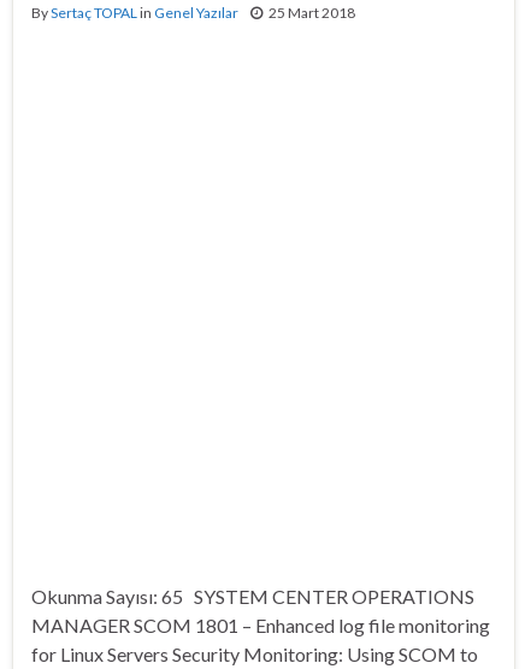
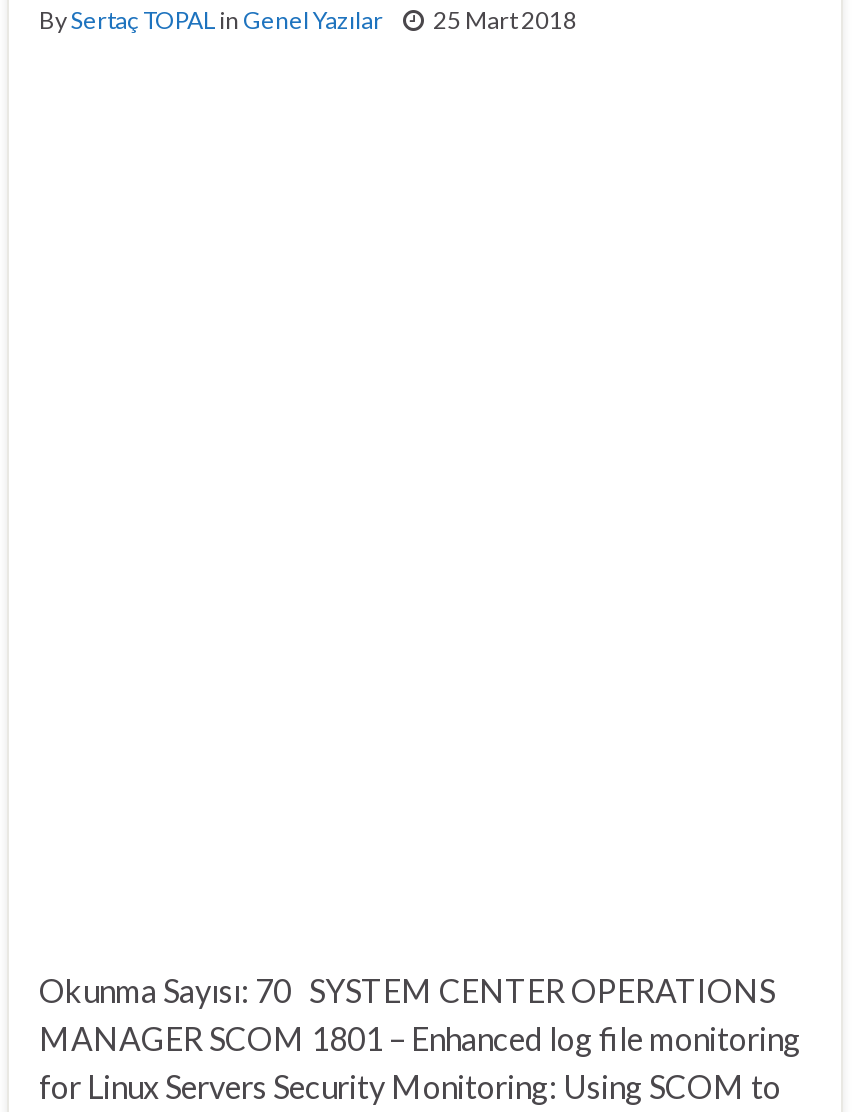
- Okunma Sayısı: 65 SYSTEM CENTER OPERATIONS
+ Okunma Sayısı: 70 SYSTEM CENTER OPERATIONS
